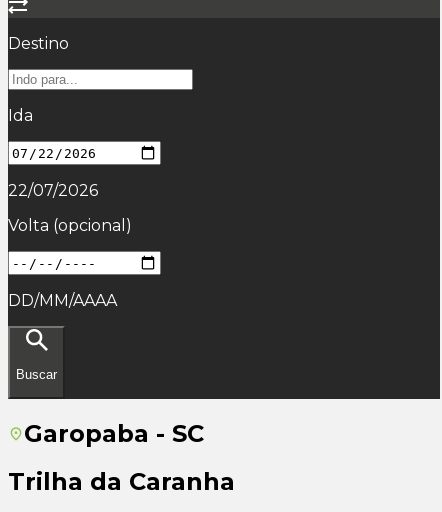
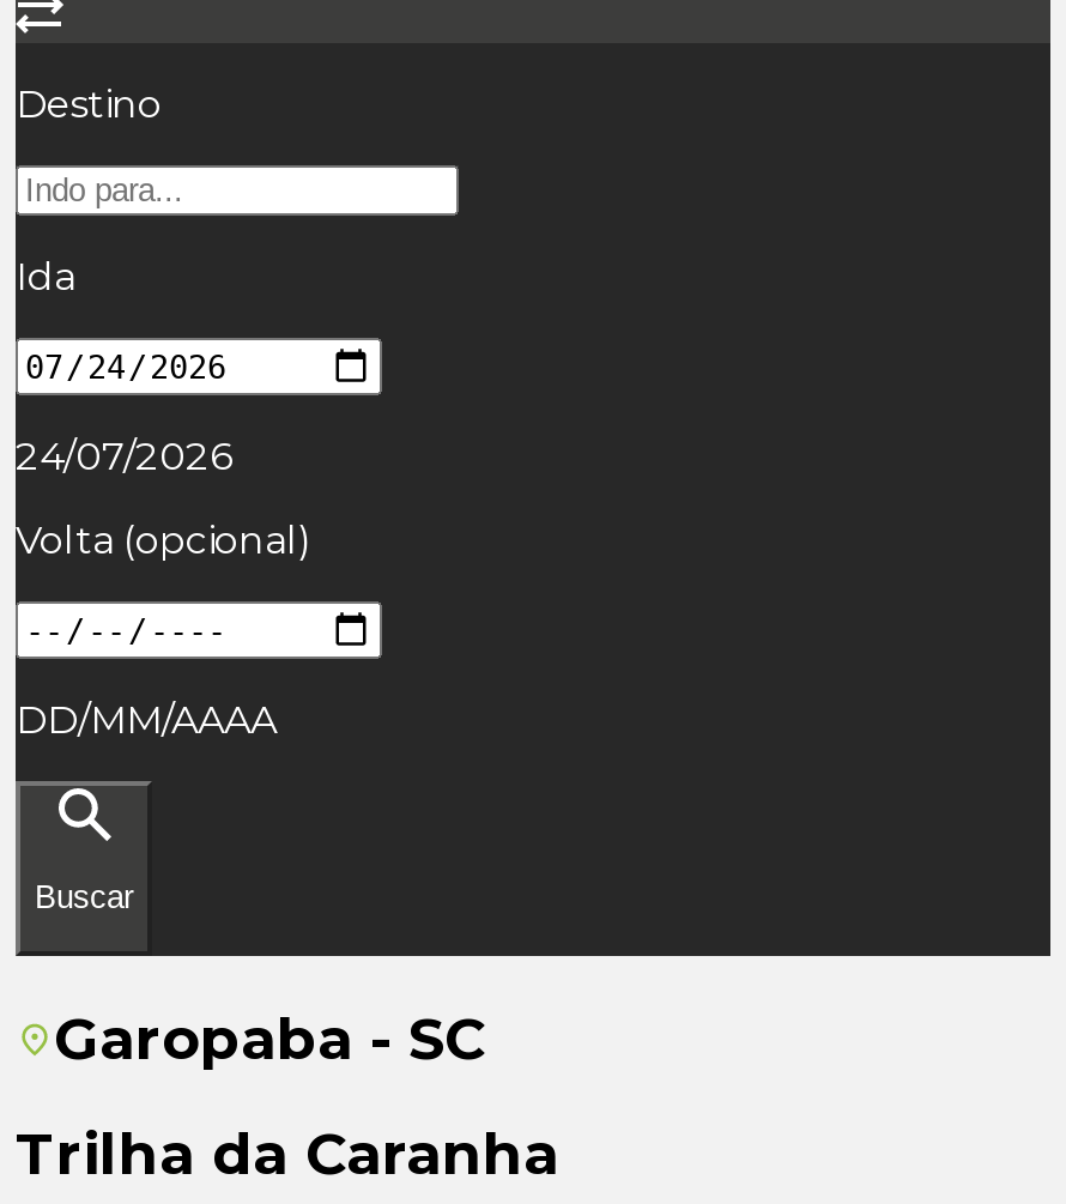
- 22/07/2026
+ 24/07/2026
